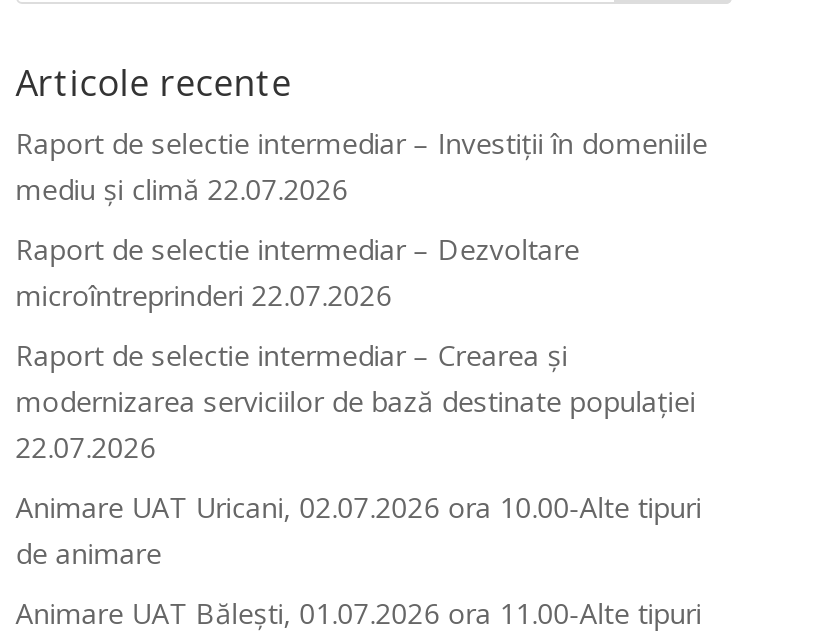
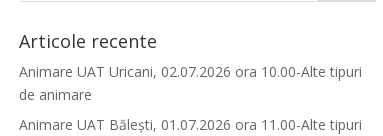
- Raport de selectie intermediar – Investiții în domeniile
- mediu și climă 22.07.2026
- Raport de selectie intermediar – Dezvoltare
- microîntreprinderi 22.07.2026
- Raport de selectie intermediar – Crearea și
- modernizarea serviciilor de bază destinate populației
- 22.07.2026
